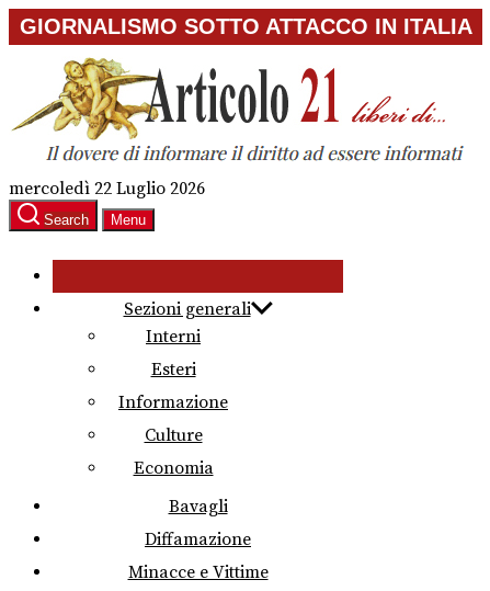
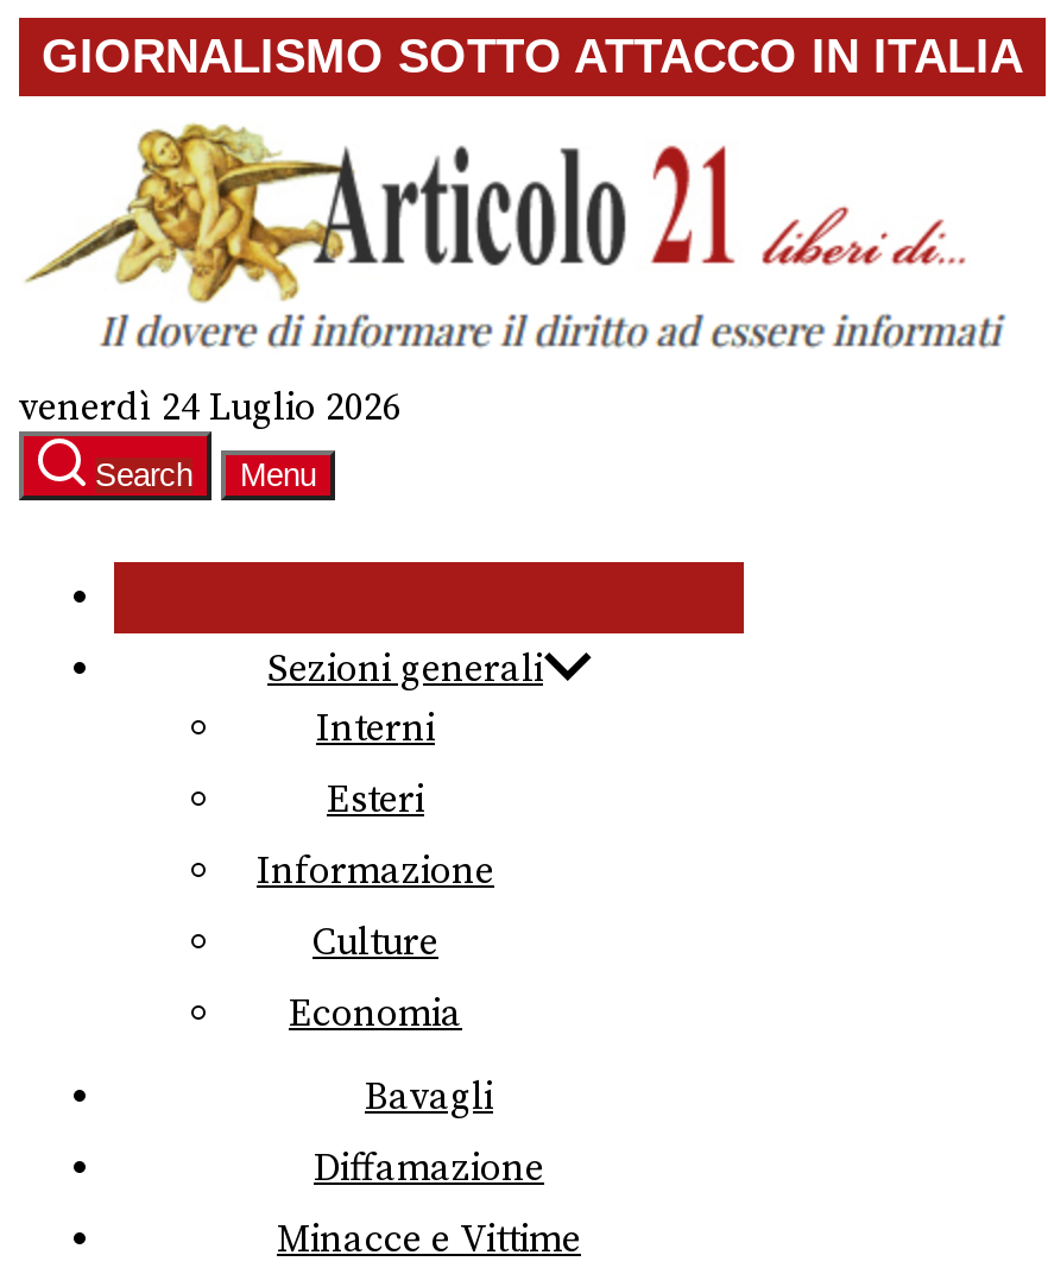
- mercoledì 22 Luglio 2026
+ venerdì 24 Luglio 2026
